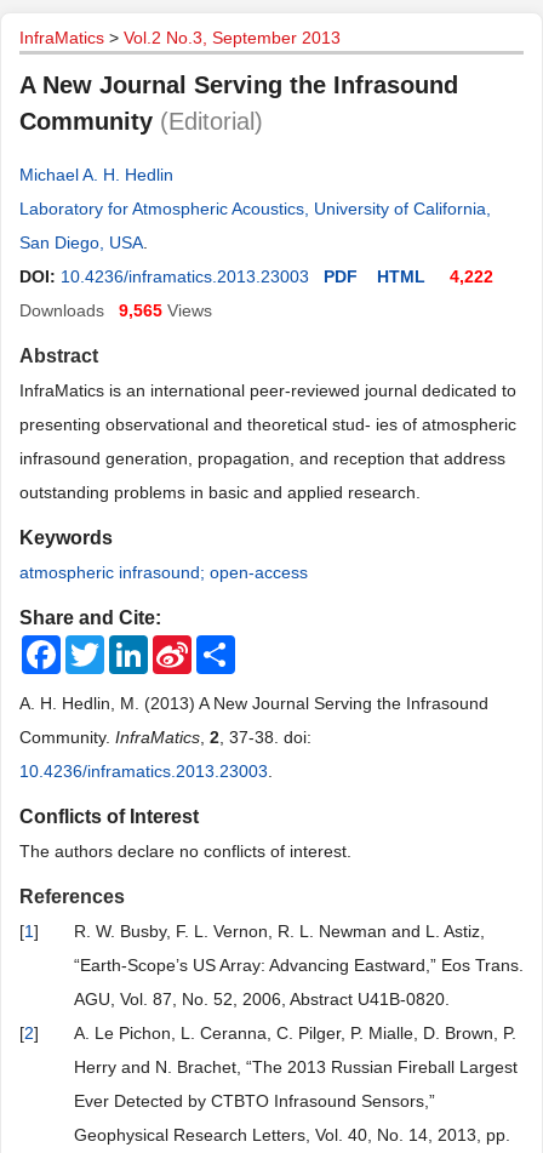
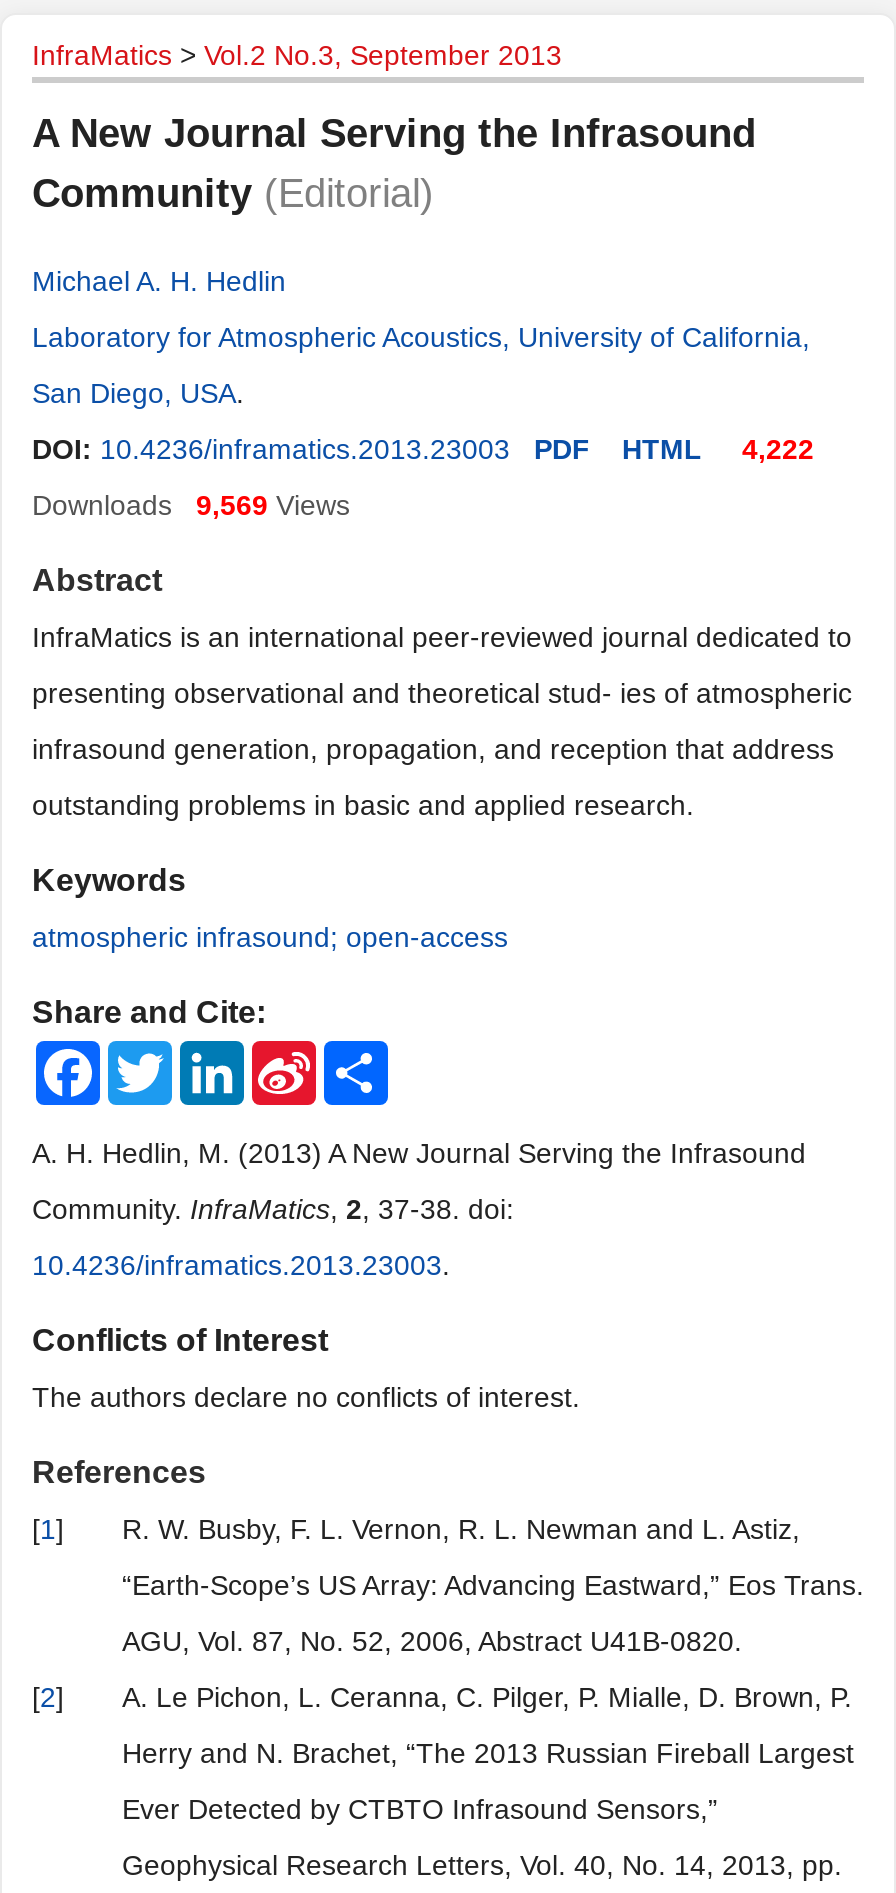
- Downloads 9,565 Views
+ Downloads 9,569 Views
